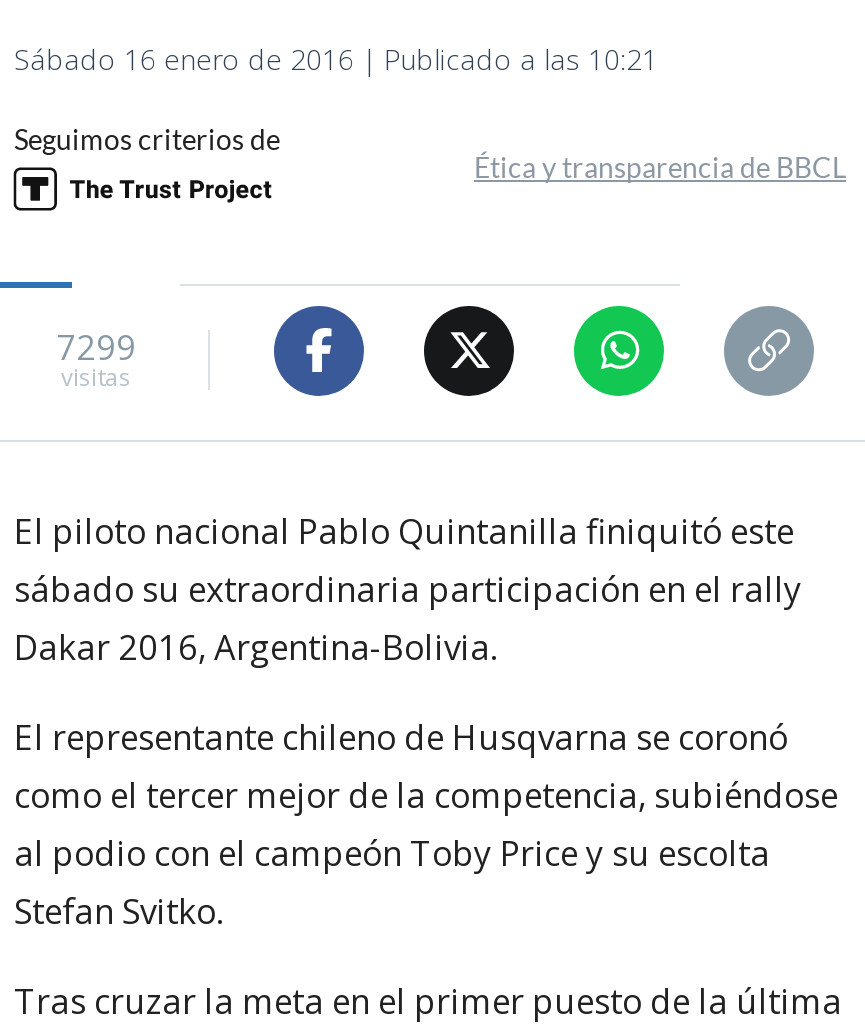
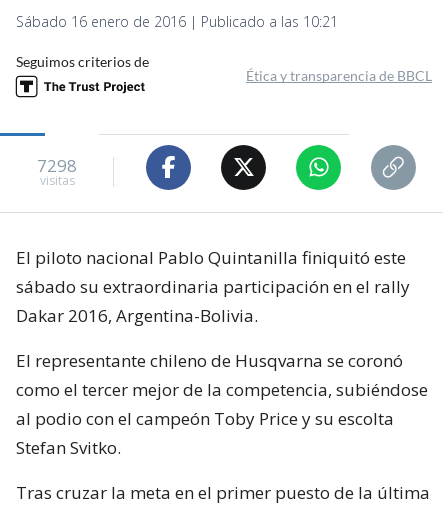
- 7299
+ 7298
